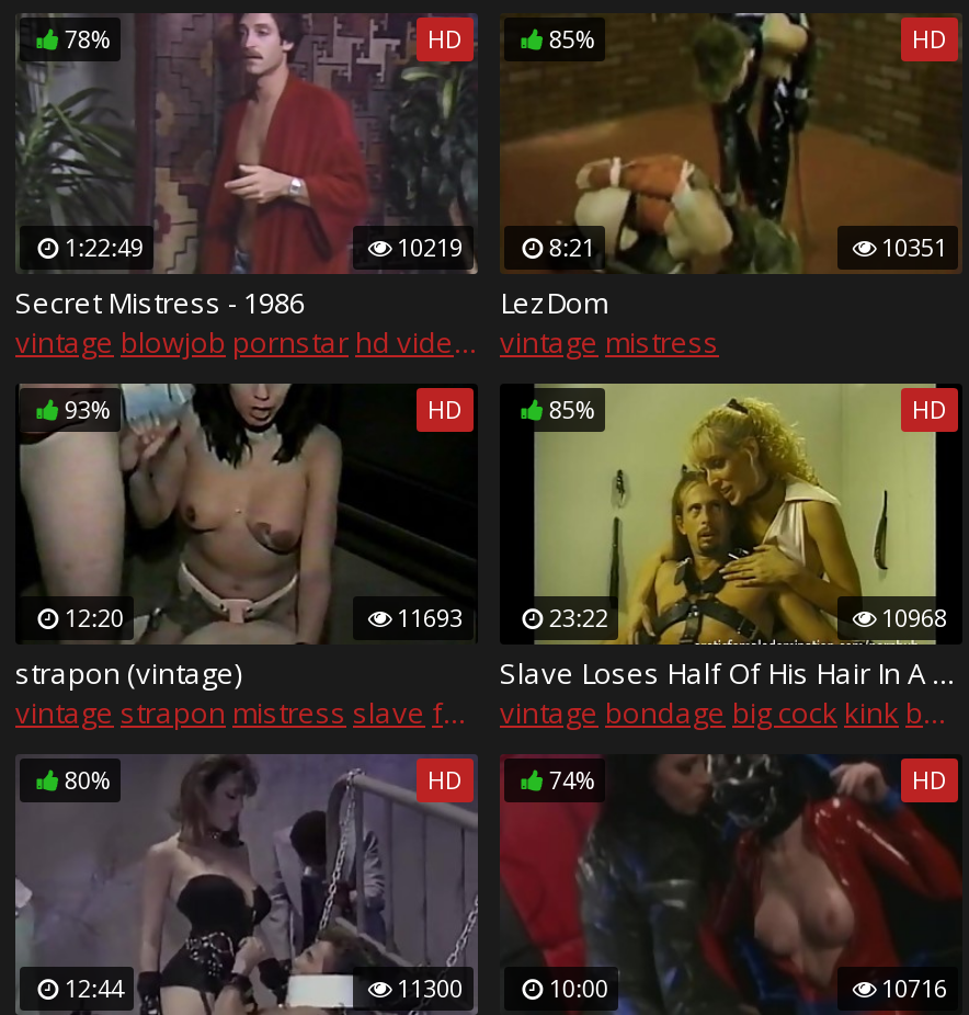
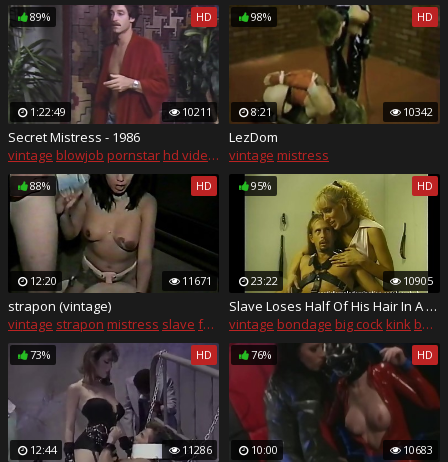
- 78%
+ 89%

- 85%
+ 98%

- 10219
+ 10211

- 10351
+ 10342

- 93%
+ 88%

- 85%
+ 95%

- 11693
+ 11671

- 10968
+ 10905

- 80%
+ 73%

- 74%
+ 76%

- 11300
+ 11286

- 10716
+ 10683
